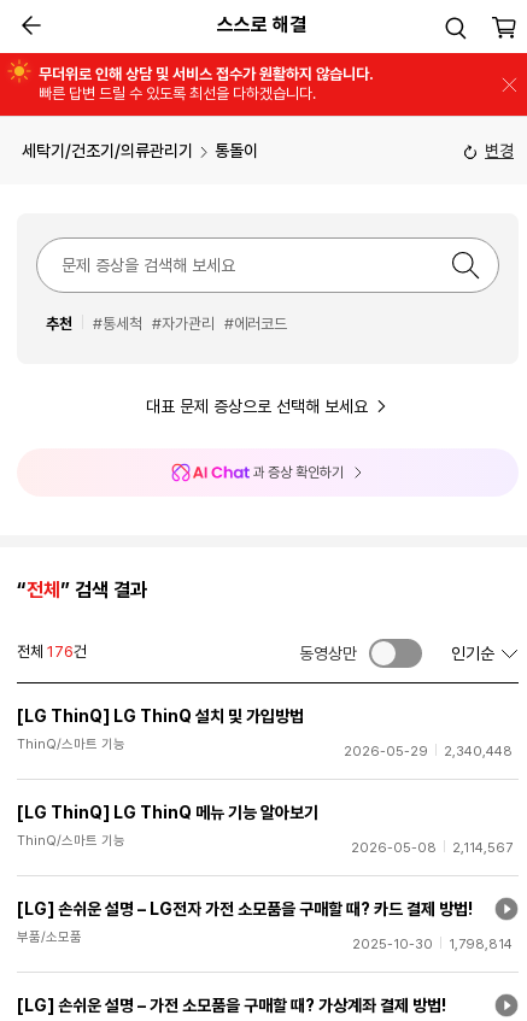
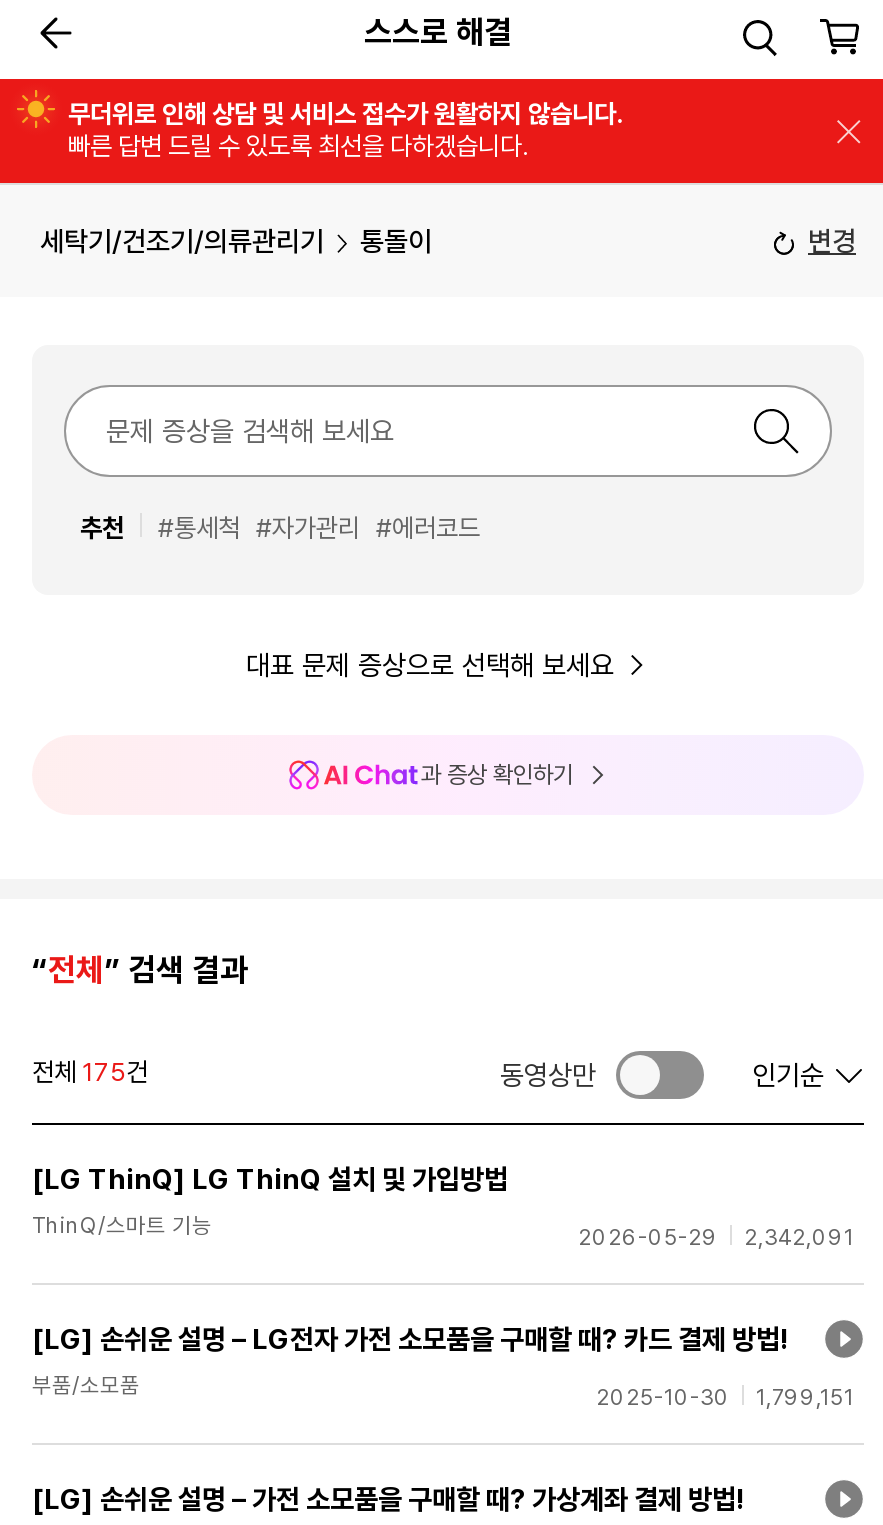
- 전체 176건
+ 전체 175건

- 2,340,448
- [LG ThinQ] LG ThinQ 메뉴 기능 알아보기
- ThinQ/스마트 기능
- 2026-05-08
- 2,114,567
+ 2,342,091

- 2025-10-30 1,798,814
+ 2025-10-30 1,799,151
